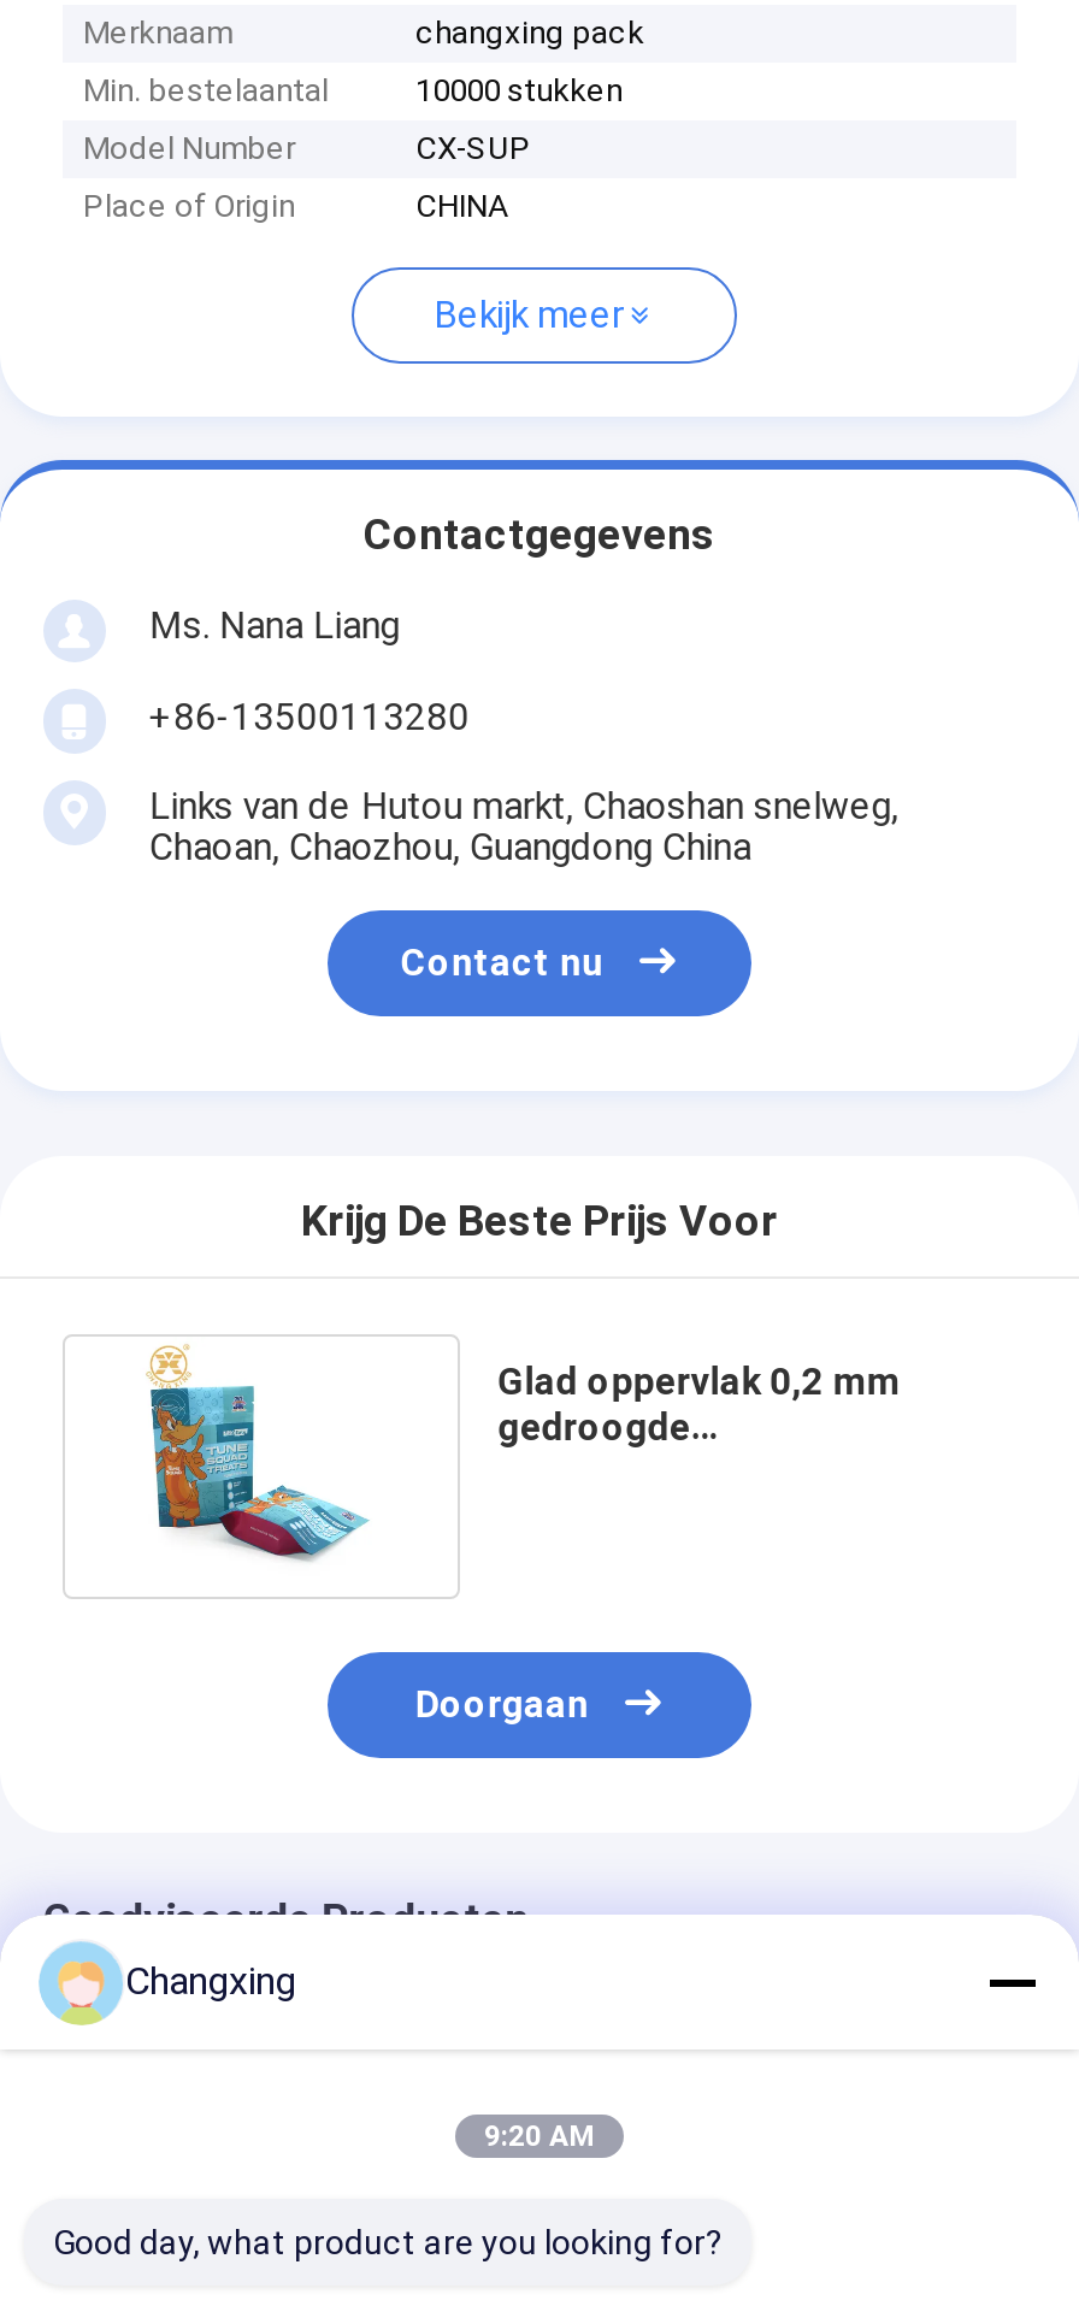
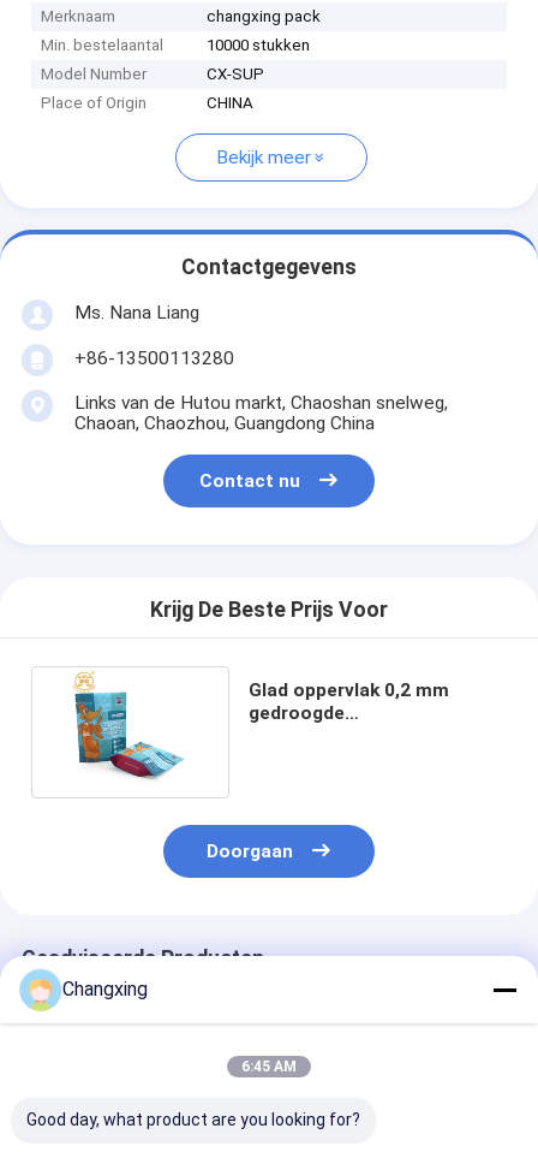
- 9:20 AM
+ 6:45 AM
